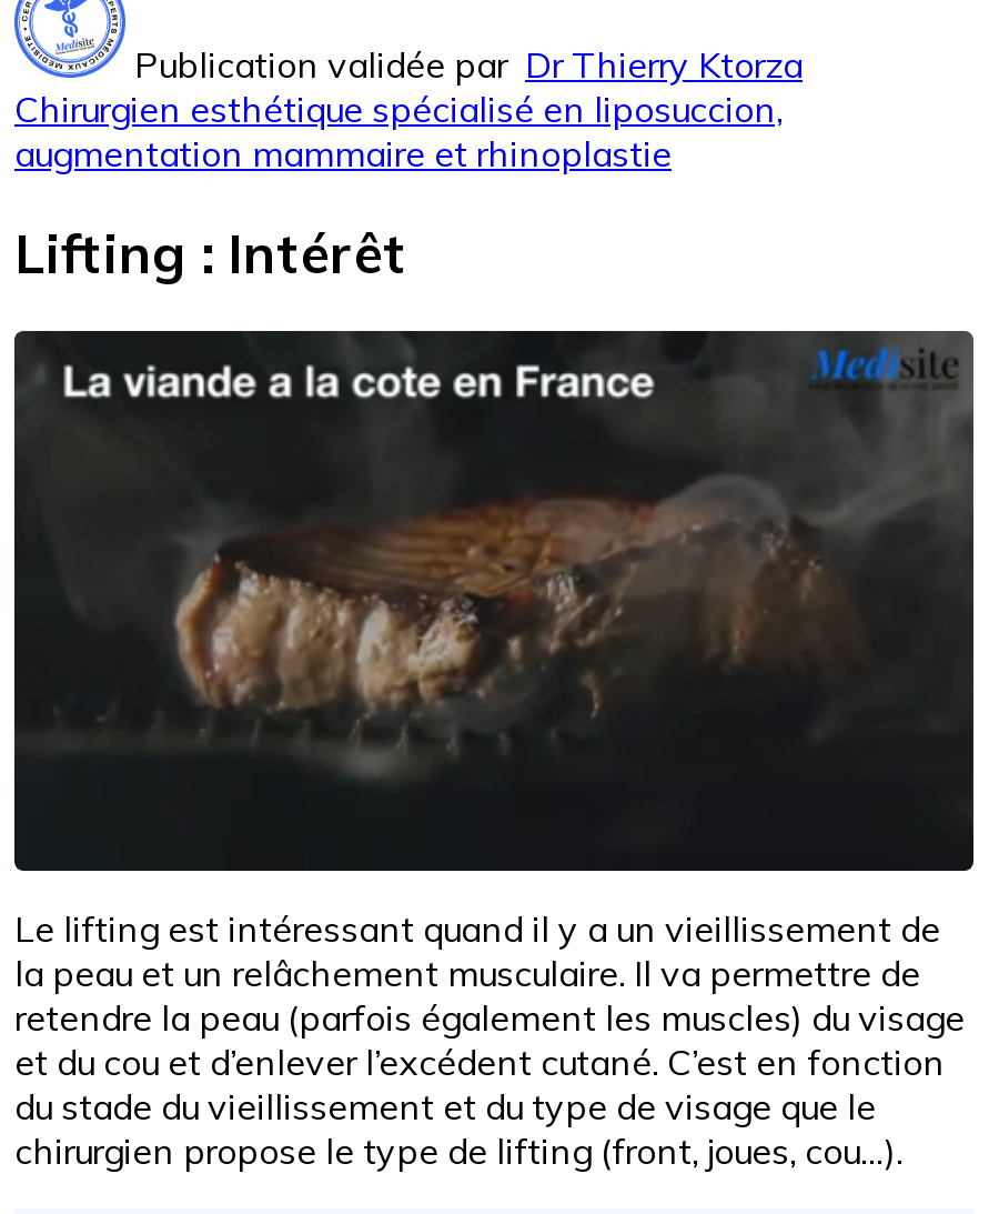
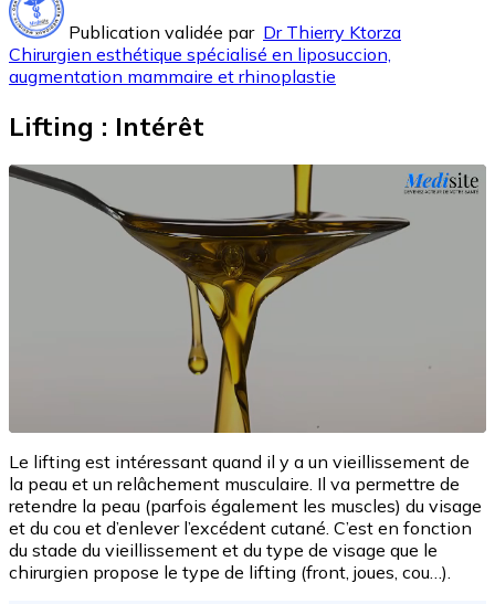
- [image]
+ [image]
